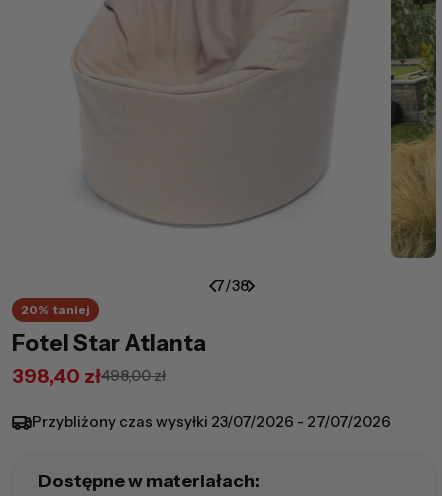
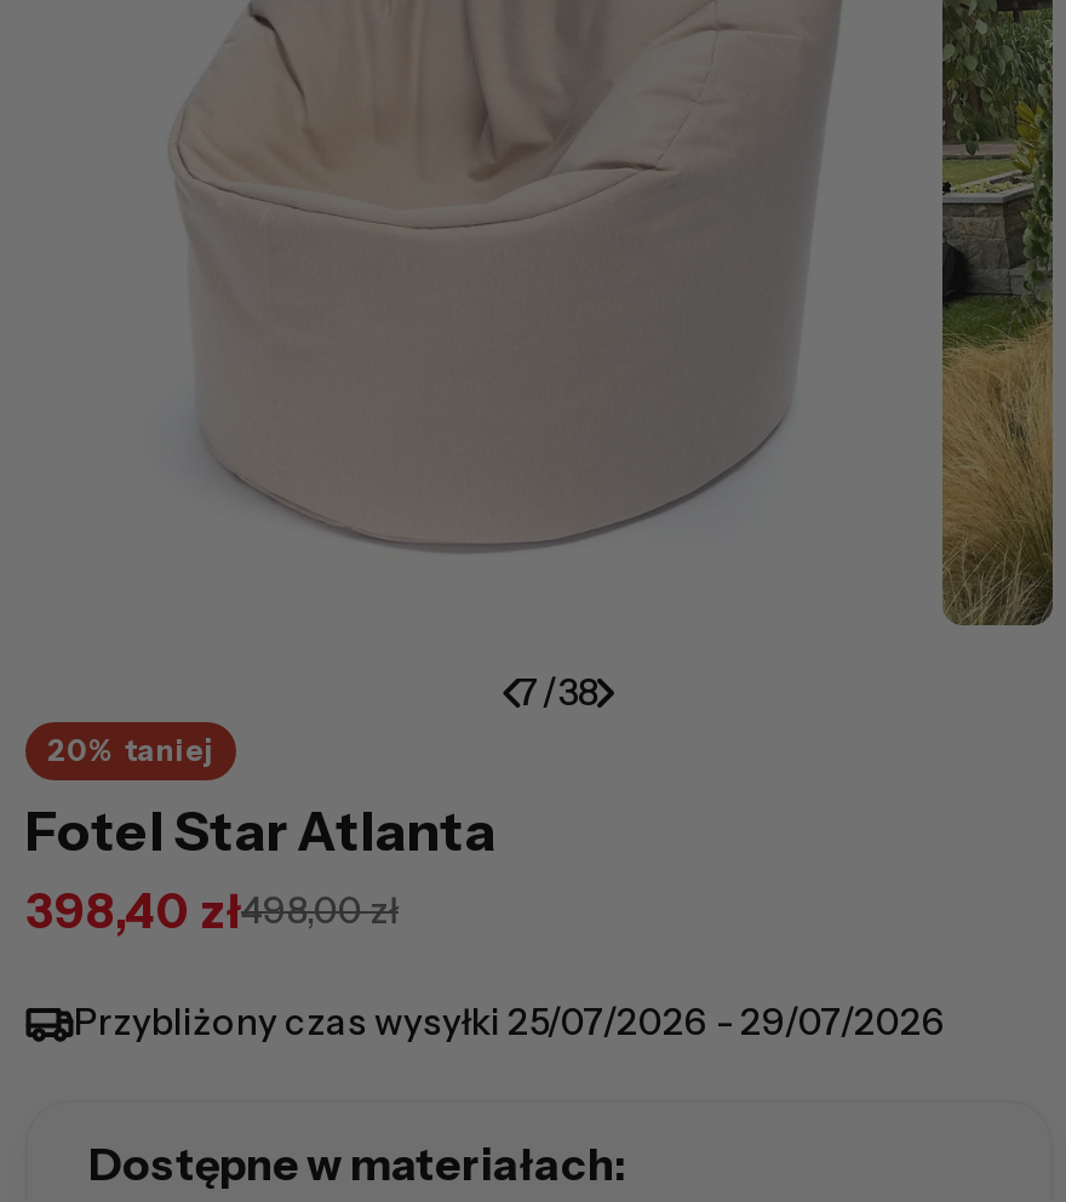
- Przybliżony czas wysyłki 23/07/2026 - 27/07/2026
+ Przybliżony czas wysyłki 25/07/2026 - 29/07/2026
